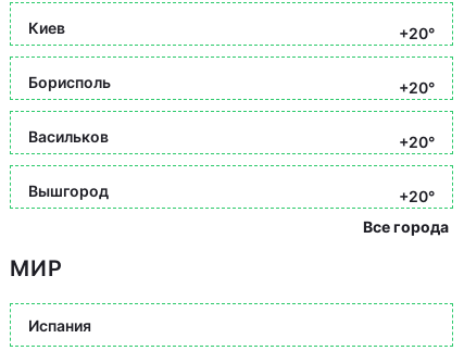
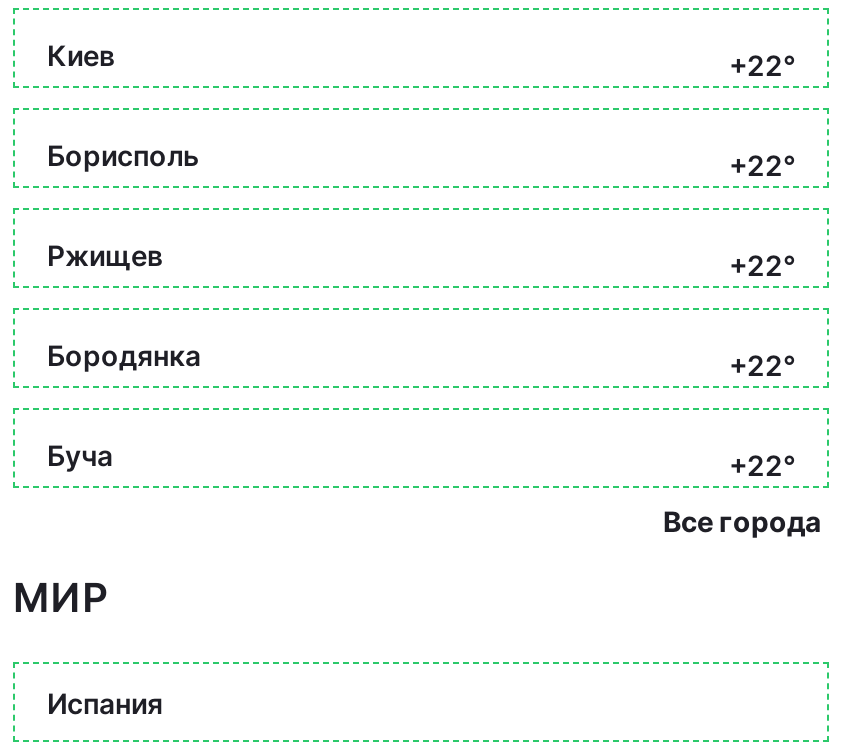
- +20°
+ +22°

- +20°
- Васильков
- +20°
- Вышгород
- +20°
+ +22°
+ Ржищев
+ +22°
+ Бородянка
+ +22°
+ Буча
+ +22°
